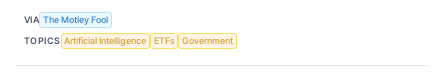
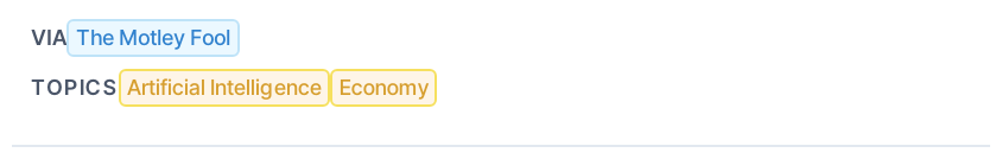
- ETFs
- Government
+ Economy
